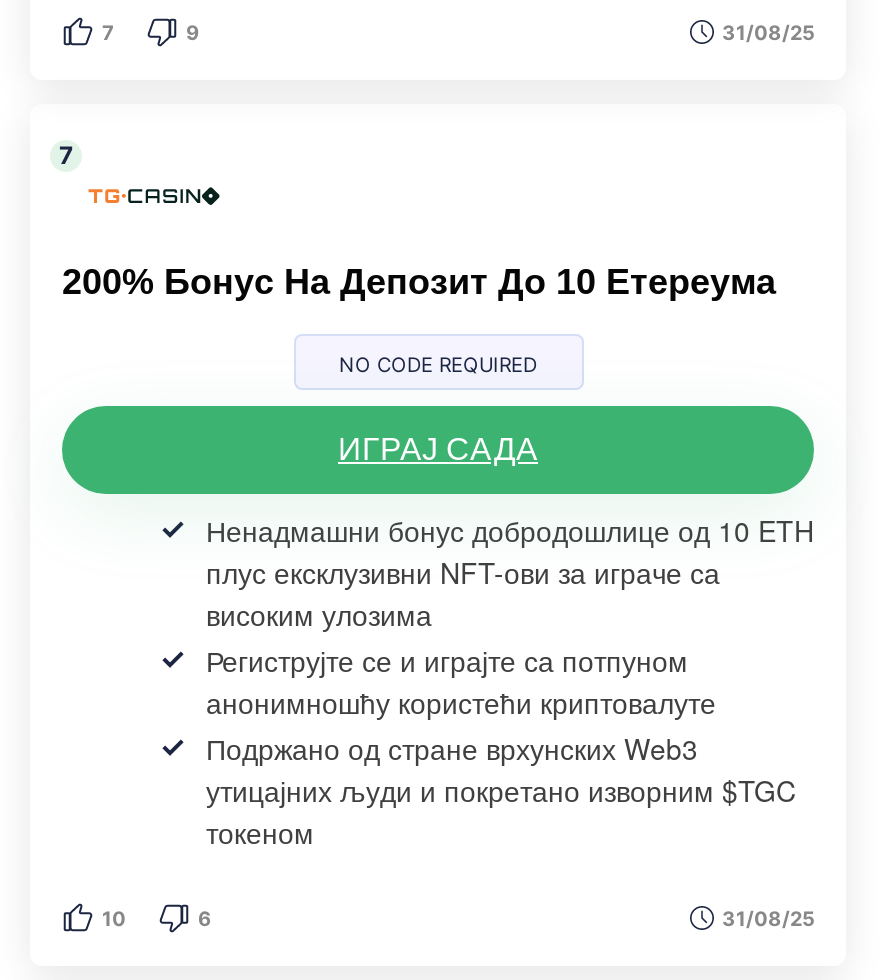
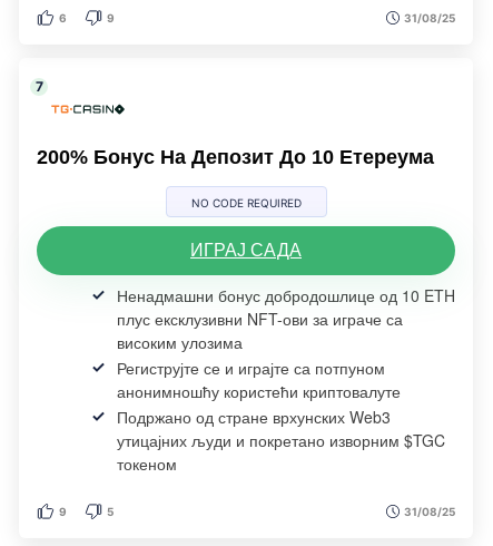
- 7
+ 6

- 10
+ 9

- 6
+ 5
